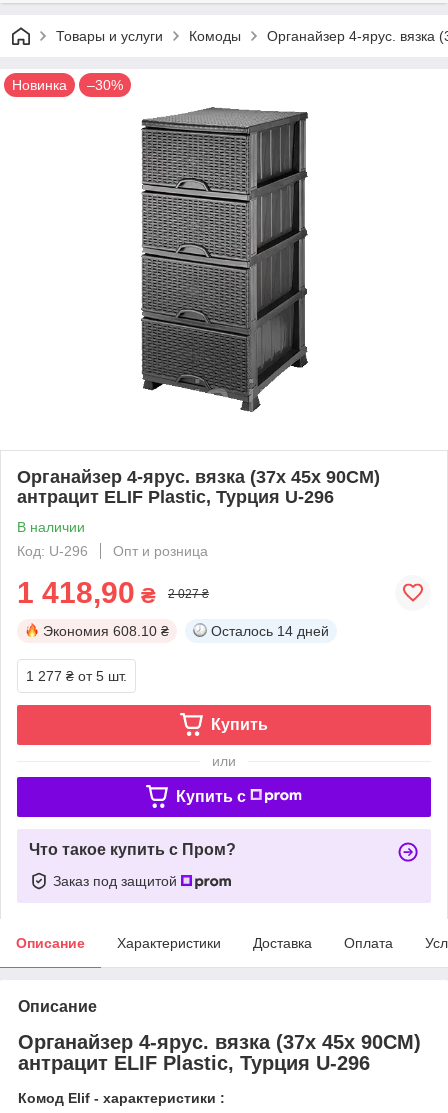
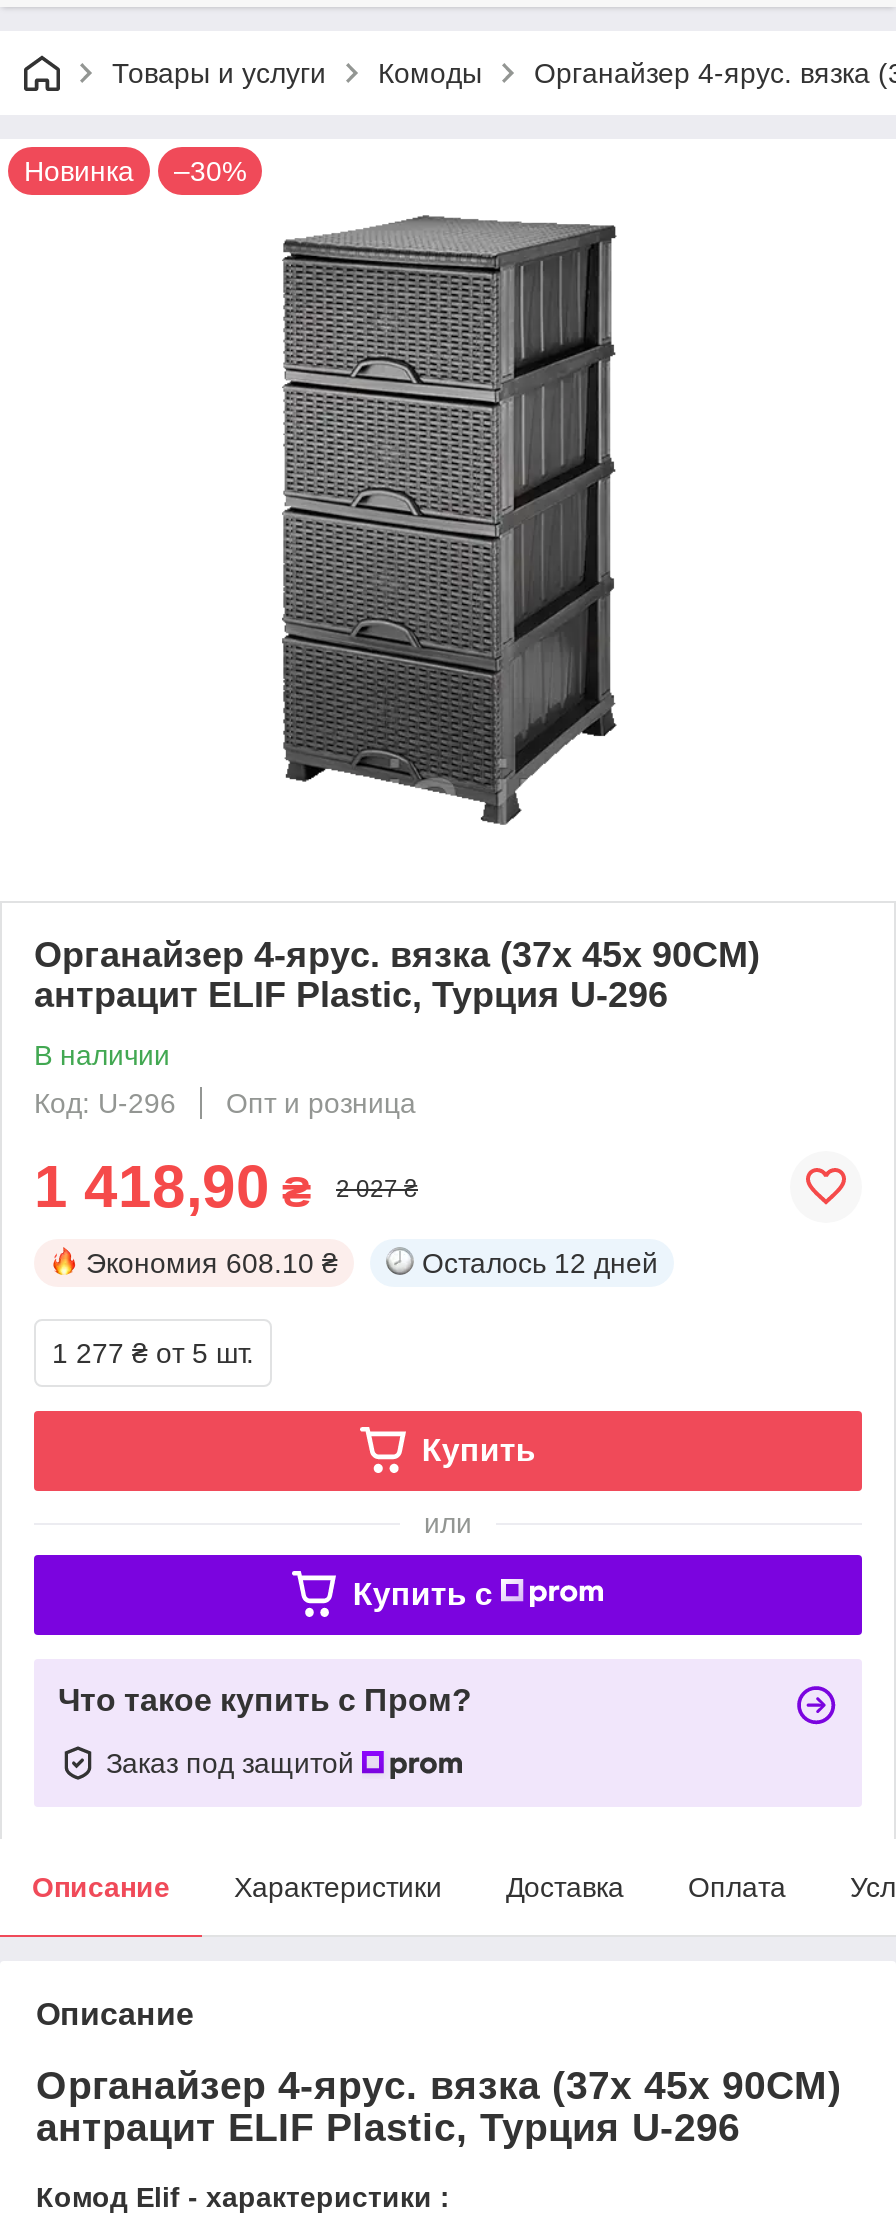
- Осталось 14 дней
+ Осталось 12 дней
